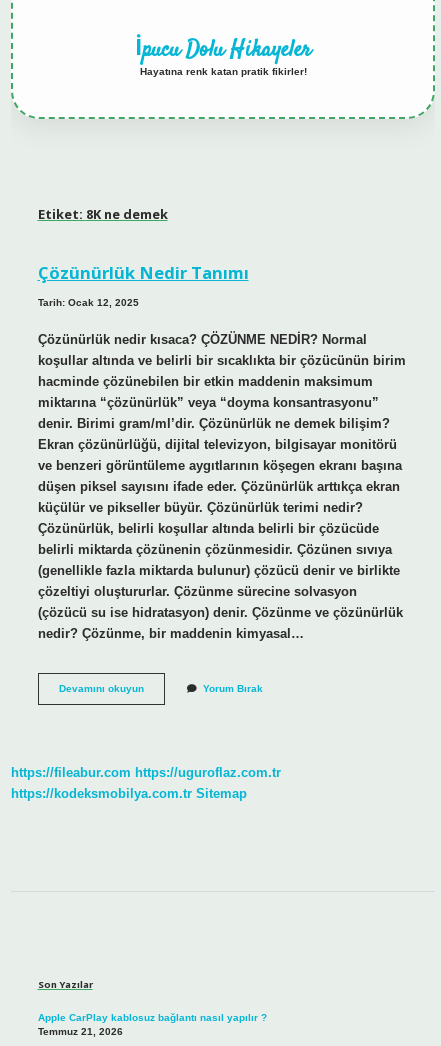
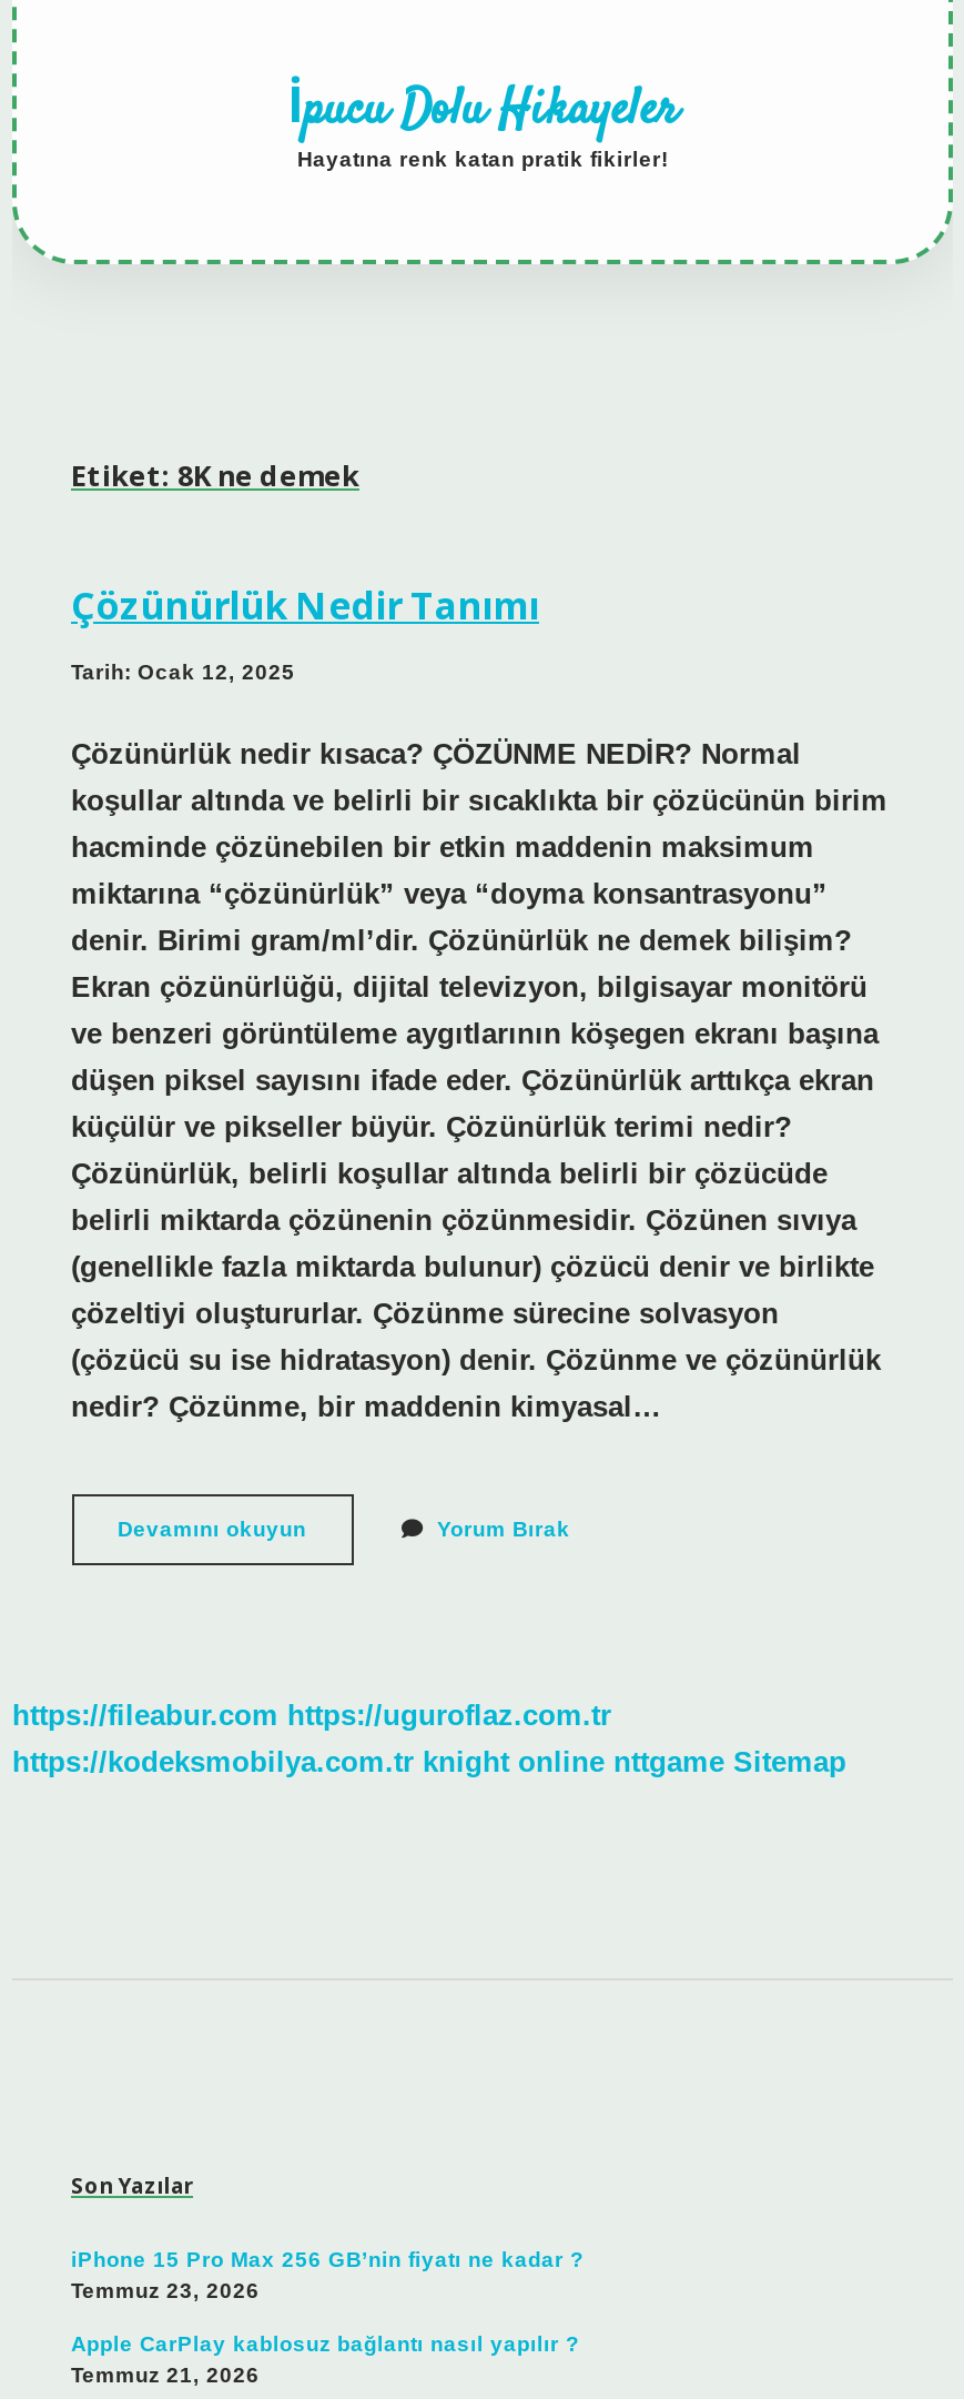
- https://kodeksmobilya.com.tr Sitemap
+ https://kodeksmobilya.com.tr knight online nttgame Sitemap

+ iPhone 15 Pro Max 256 GB’nin fiyatı ne kadar ?
+ Temmuz 23, 2026
